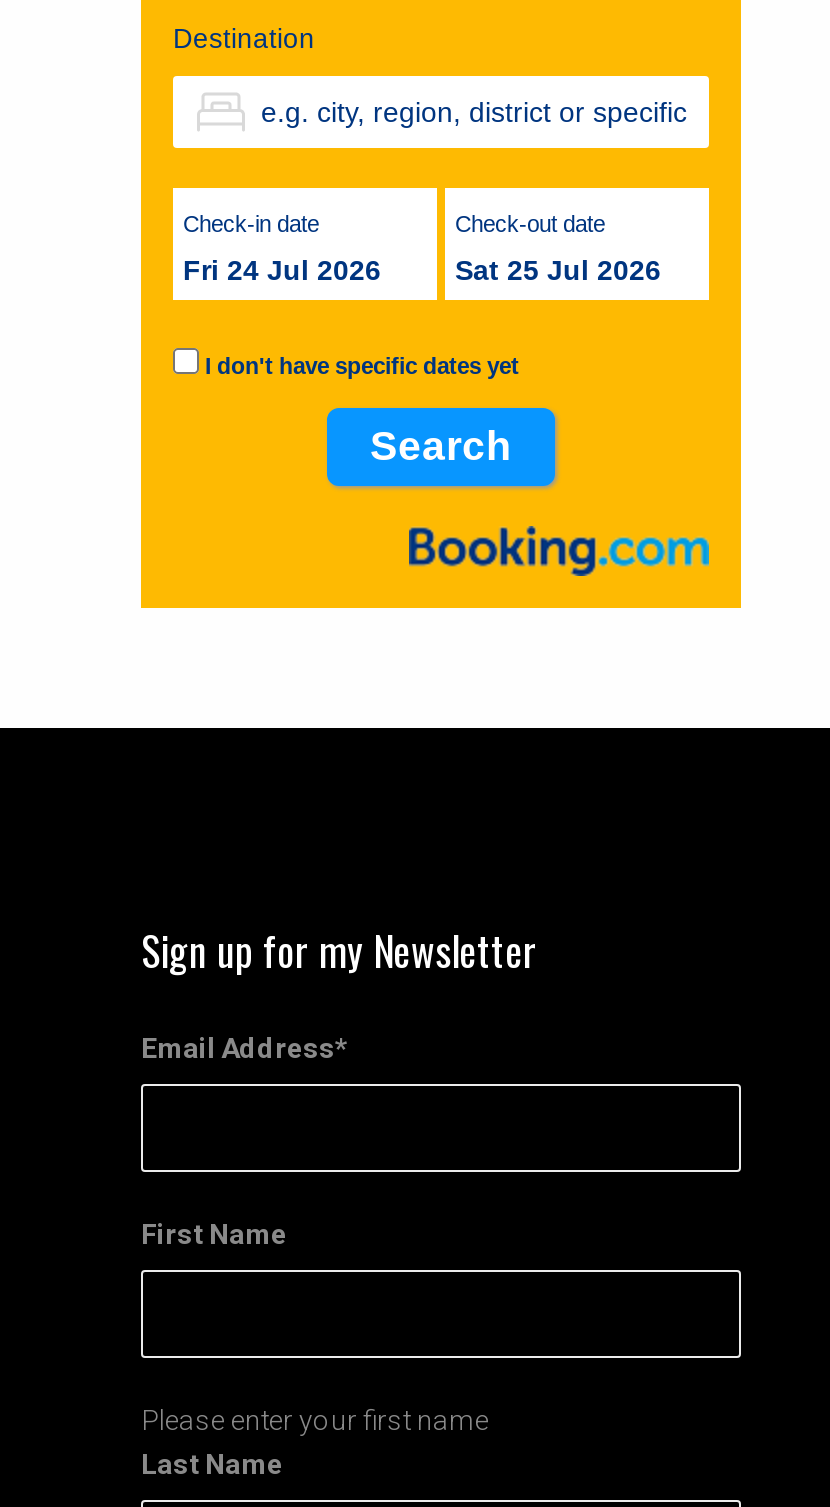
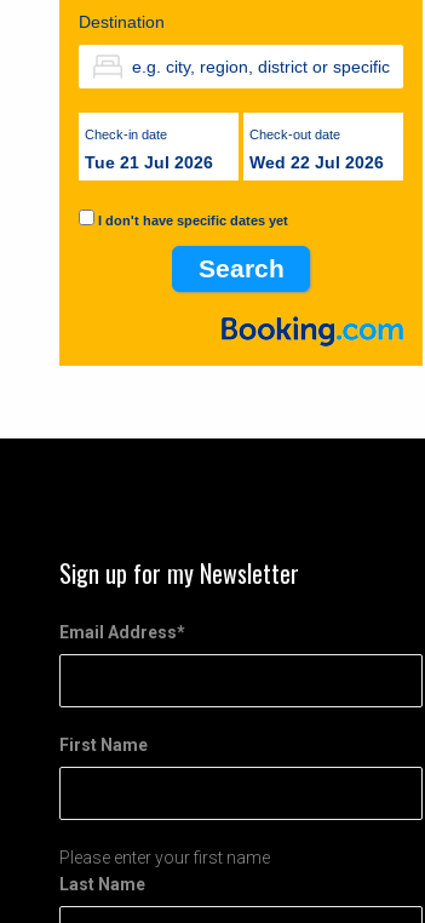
- Fri 24 Jul 2026
+ Tue 21 Jul 2026

- Sat 25 Jul 2026
+ Wed 22 Jul 2026
